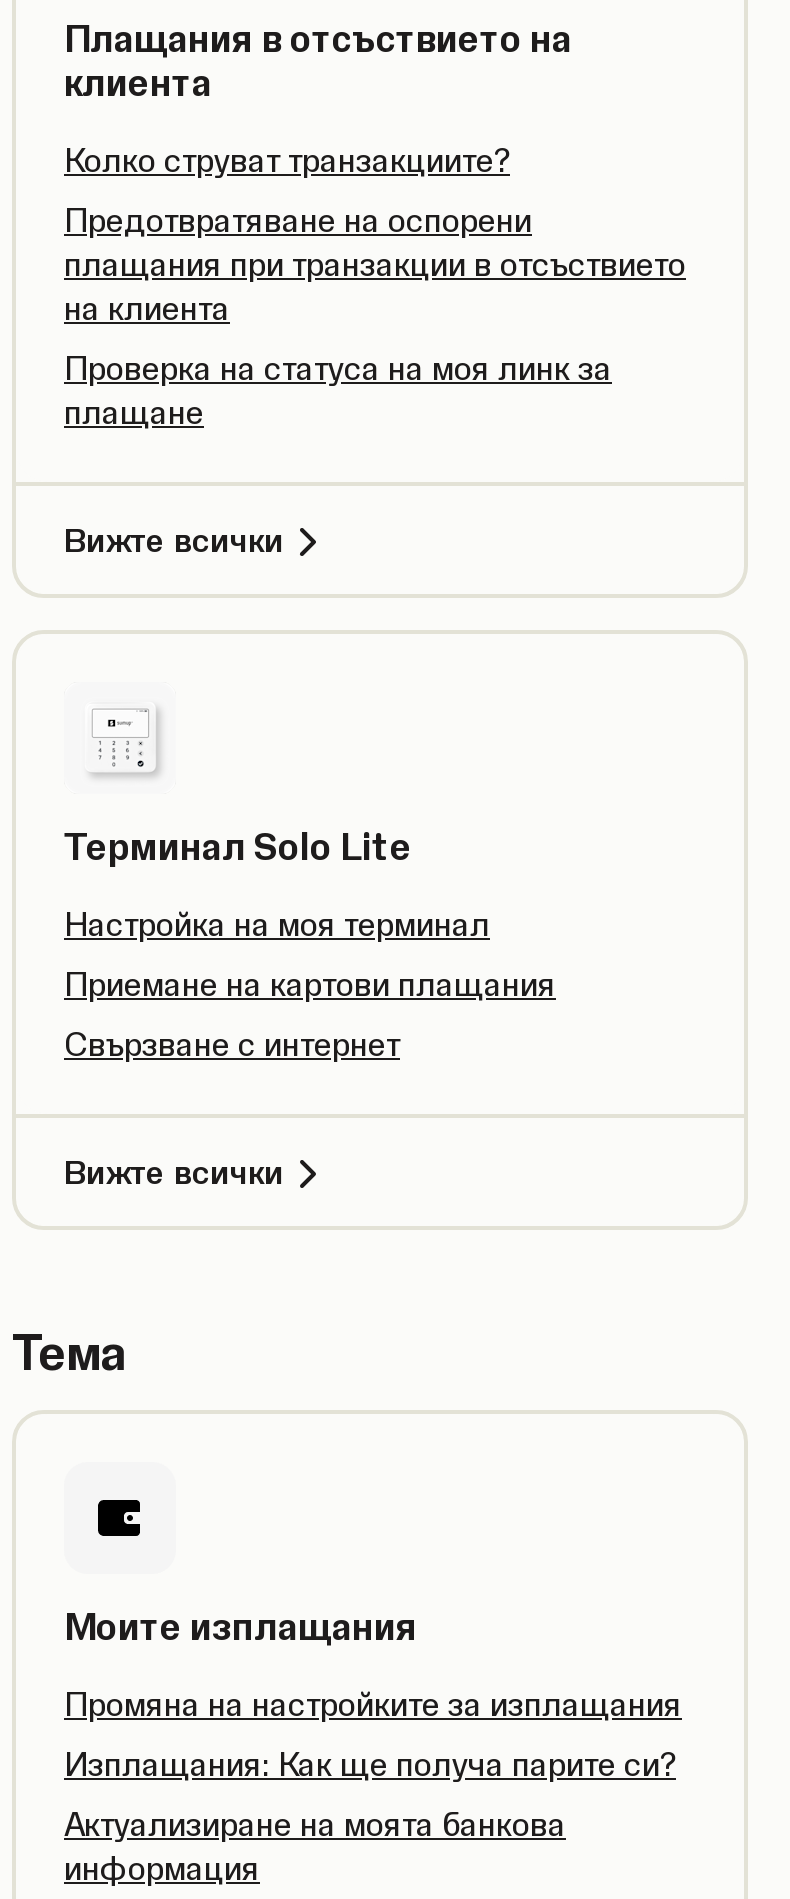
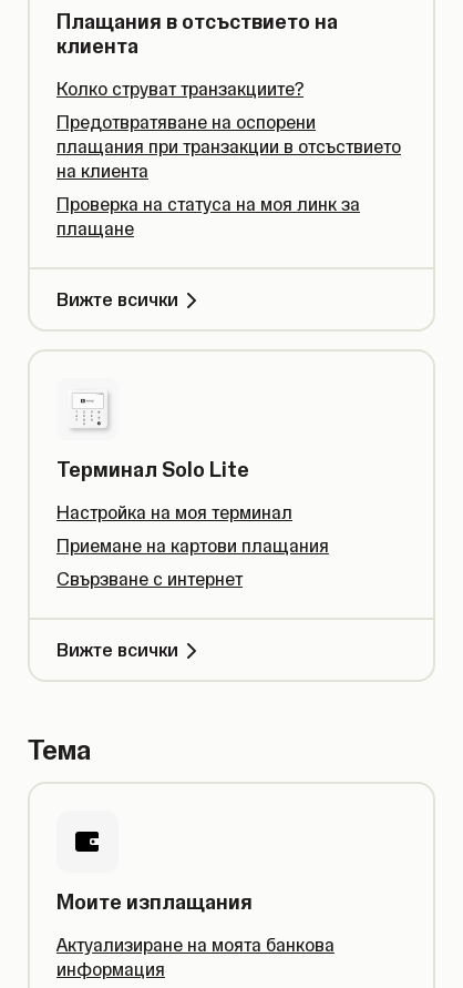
- Промяна на настройките за изплащания
- Изплащания: Как ще получа парите си?
